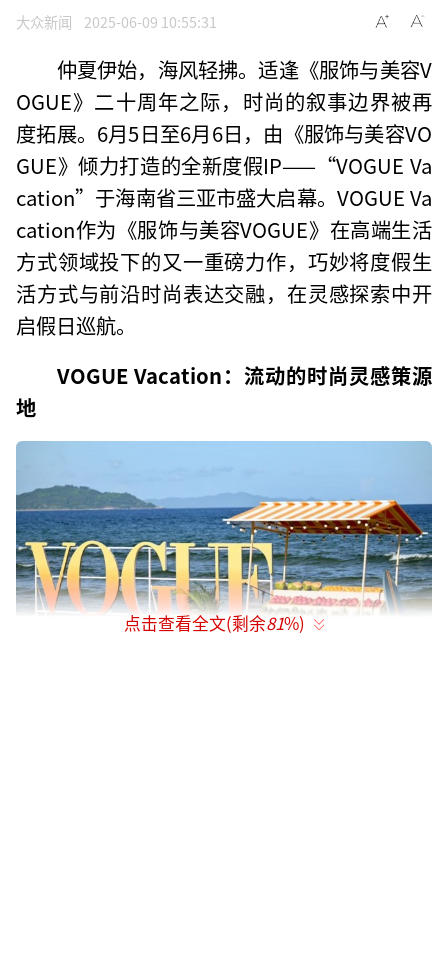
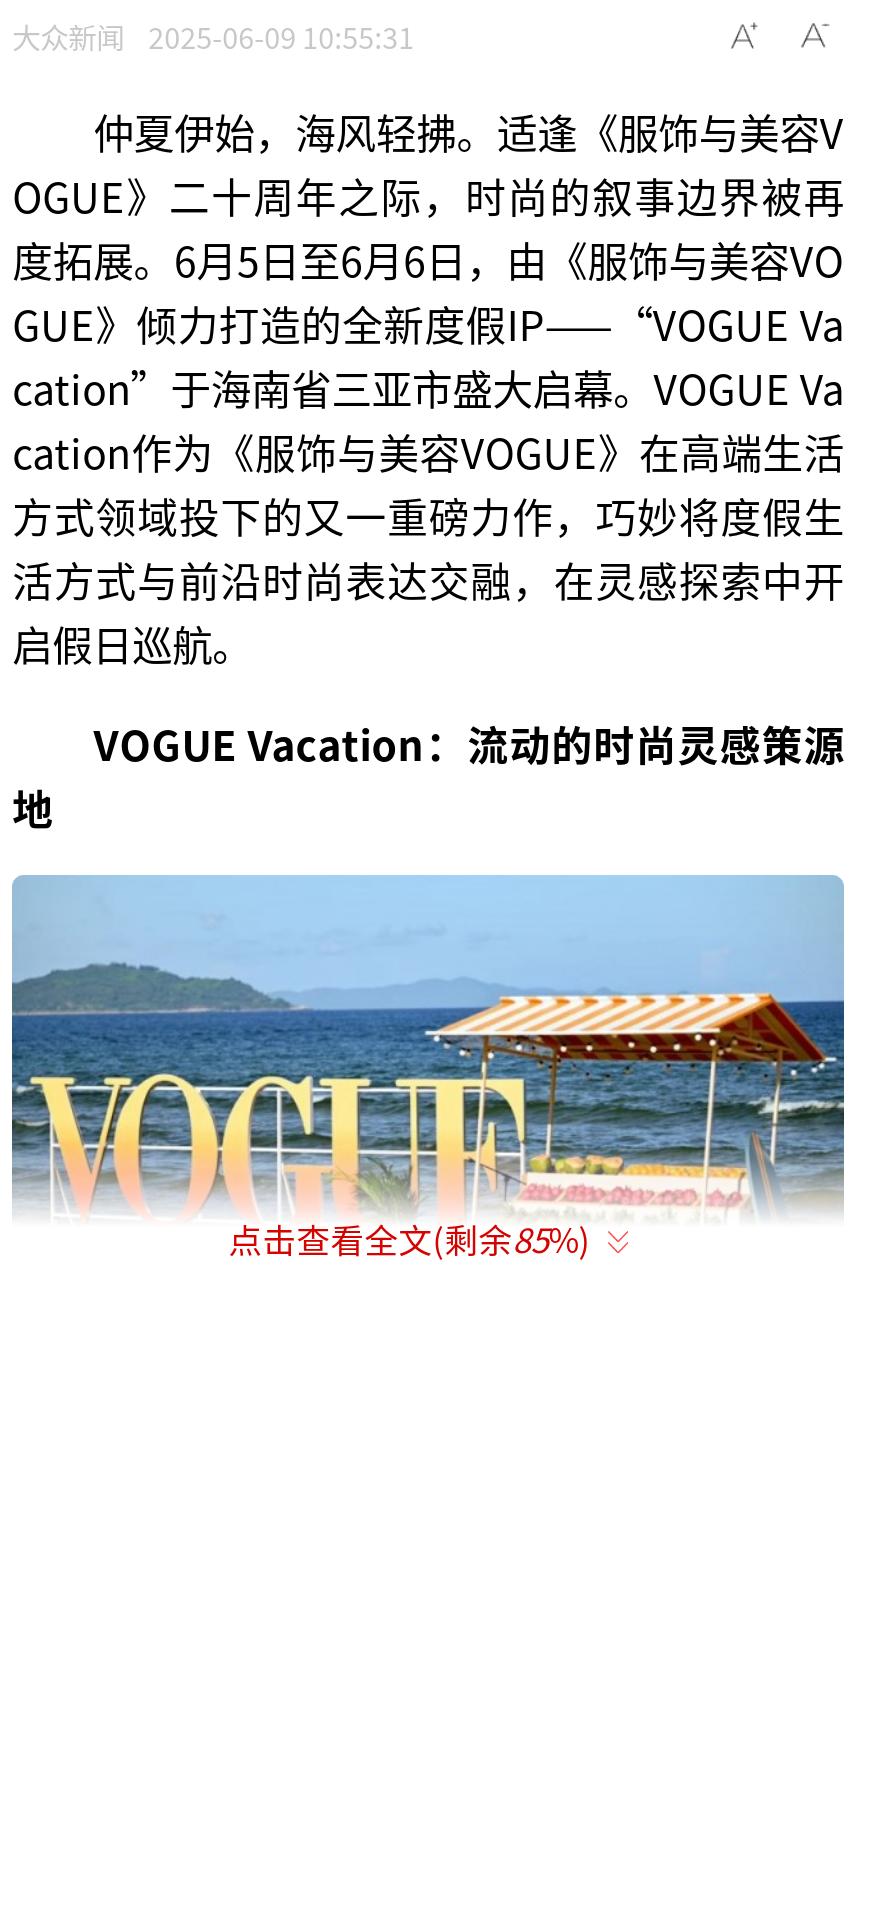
- 点击查看全文(剩余81%)
+ 点击查看全文(剩余85%)
